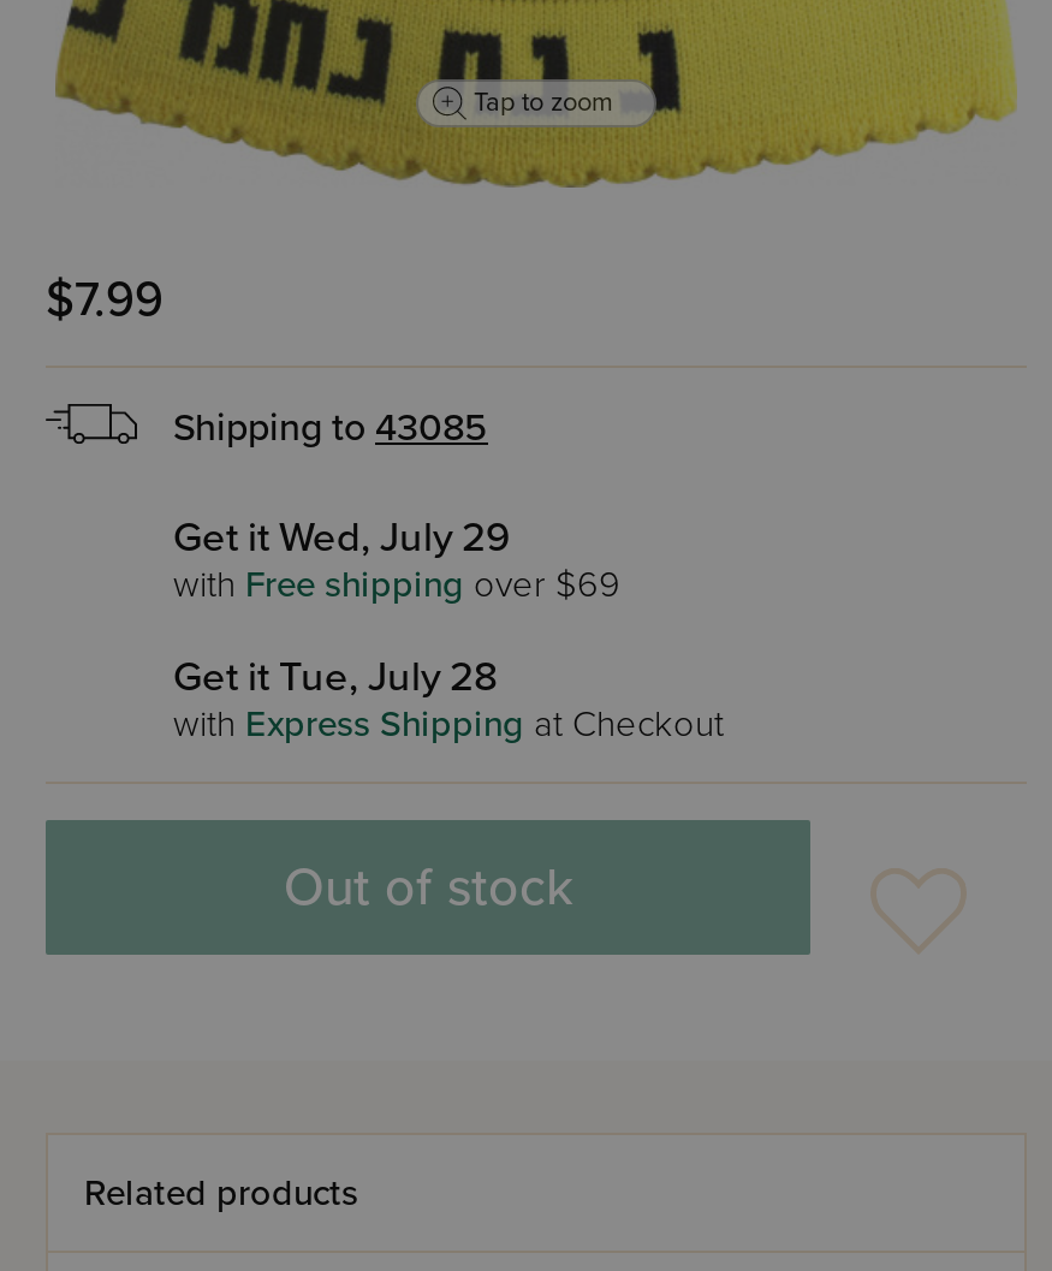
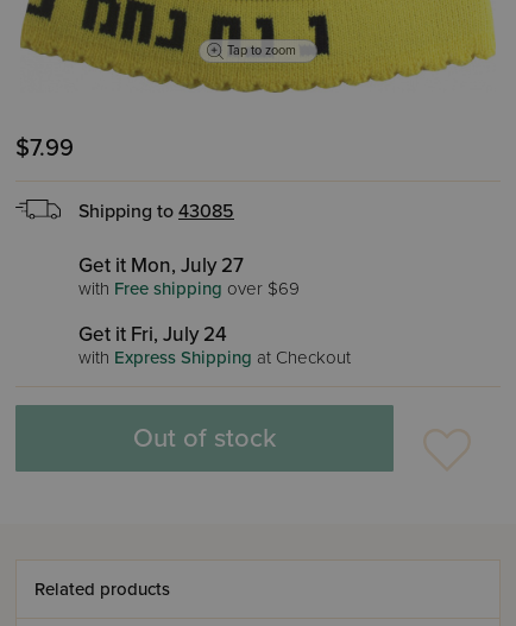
- Get it Wed, July 29
+ Get it Mon, July 27

- Get it Tue, July 28
+ Get it Fri, July 24
